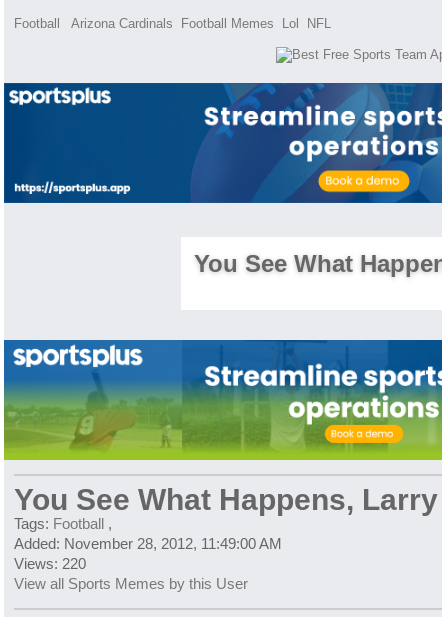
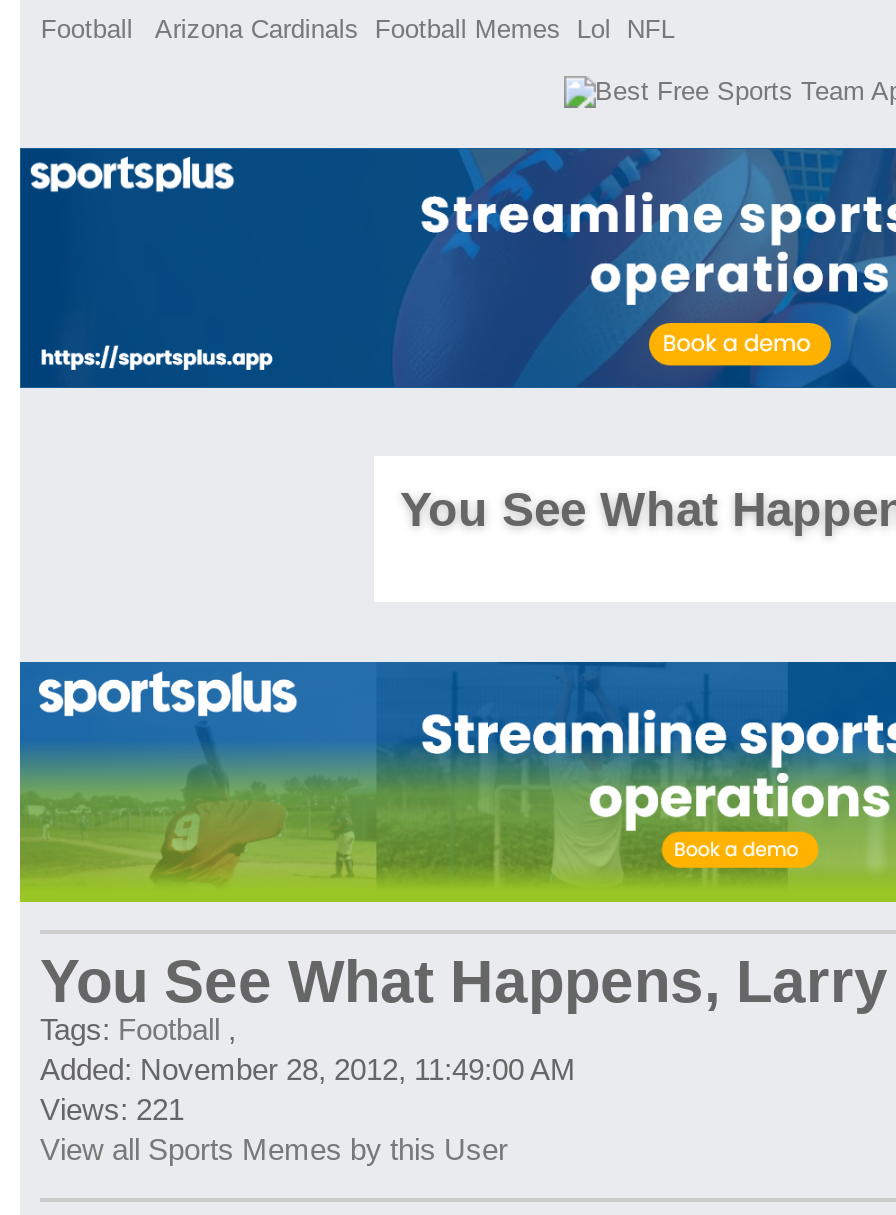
- Views: 220
+ Views: 221
